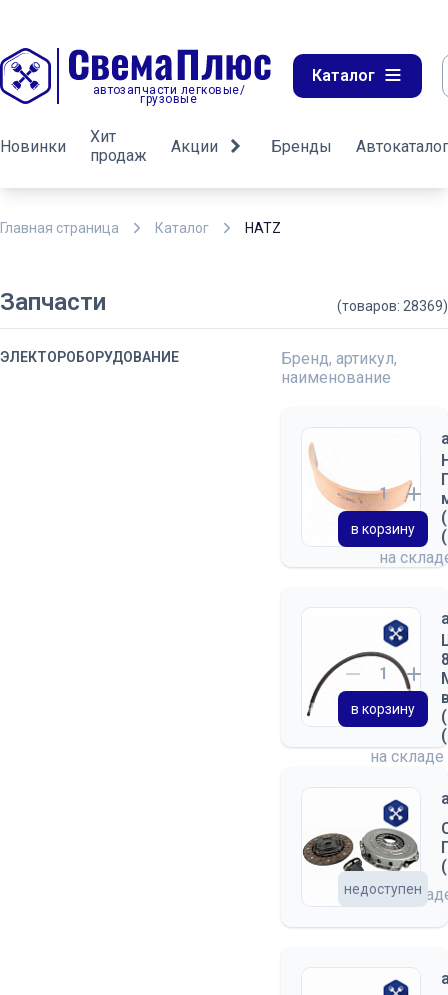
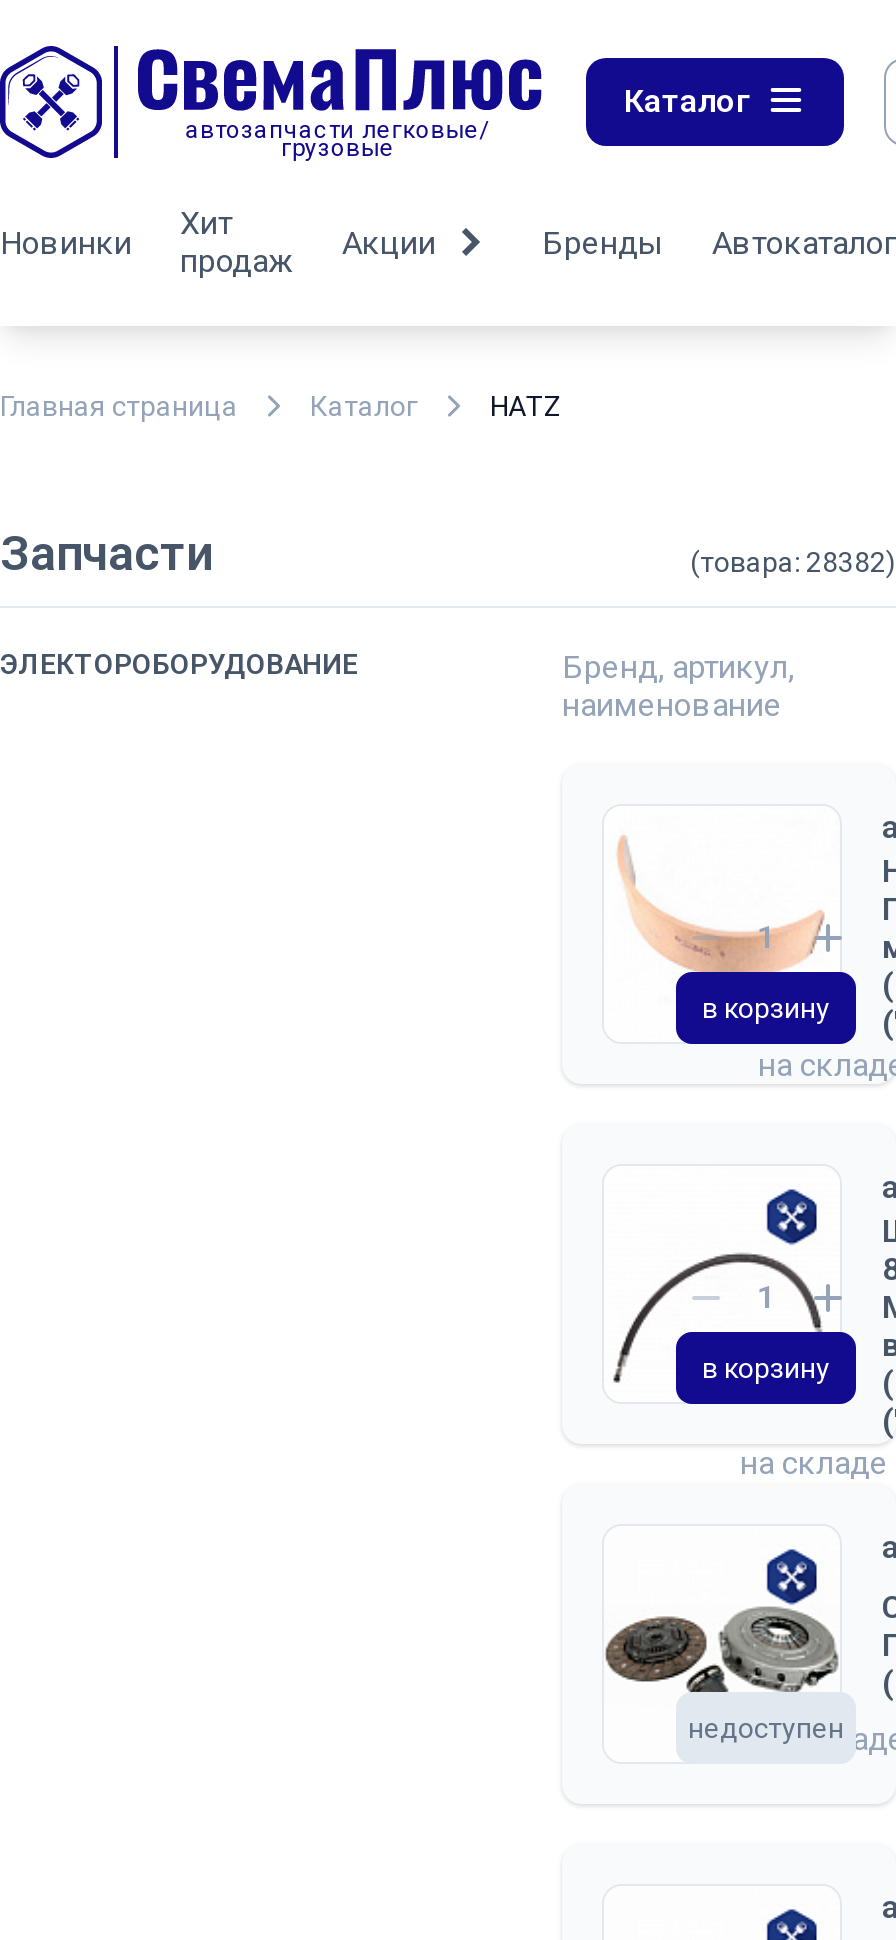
- (товаров: 28369)
+ (товара: 28382)
